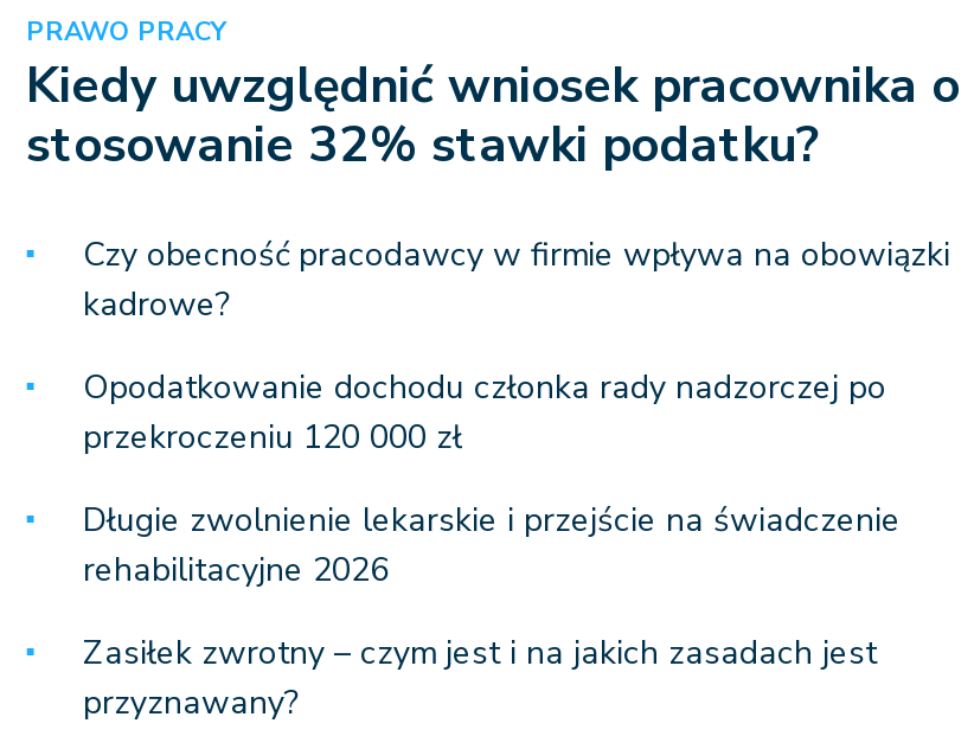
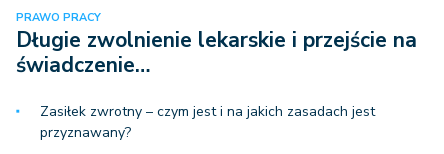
- Kiedy uwzględnić wniosek pracownika o
- stosowanie 32% stawki podatku?
- Czy obecność pracodawcy w firmie wpływa na obowiązki
- kadrowe?
- Opodatkowanie dochodu członka rady nadzorczej po
- przekroczeniu 120 000 zł
- Długie zwolnienie lekarskie i przejście na świadczenie
- rehabilitacyjne 2026
+ Długie zwolnienie lekarskie i przejście na
+ świadczenie…
